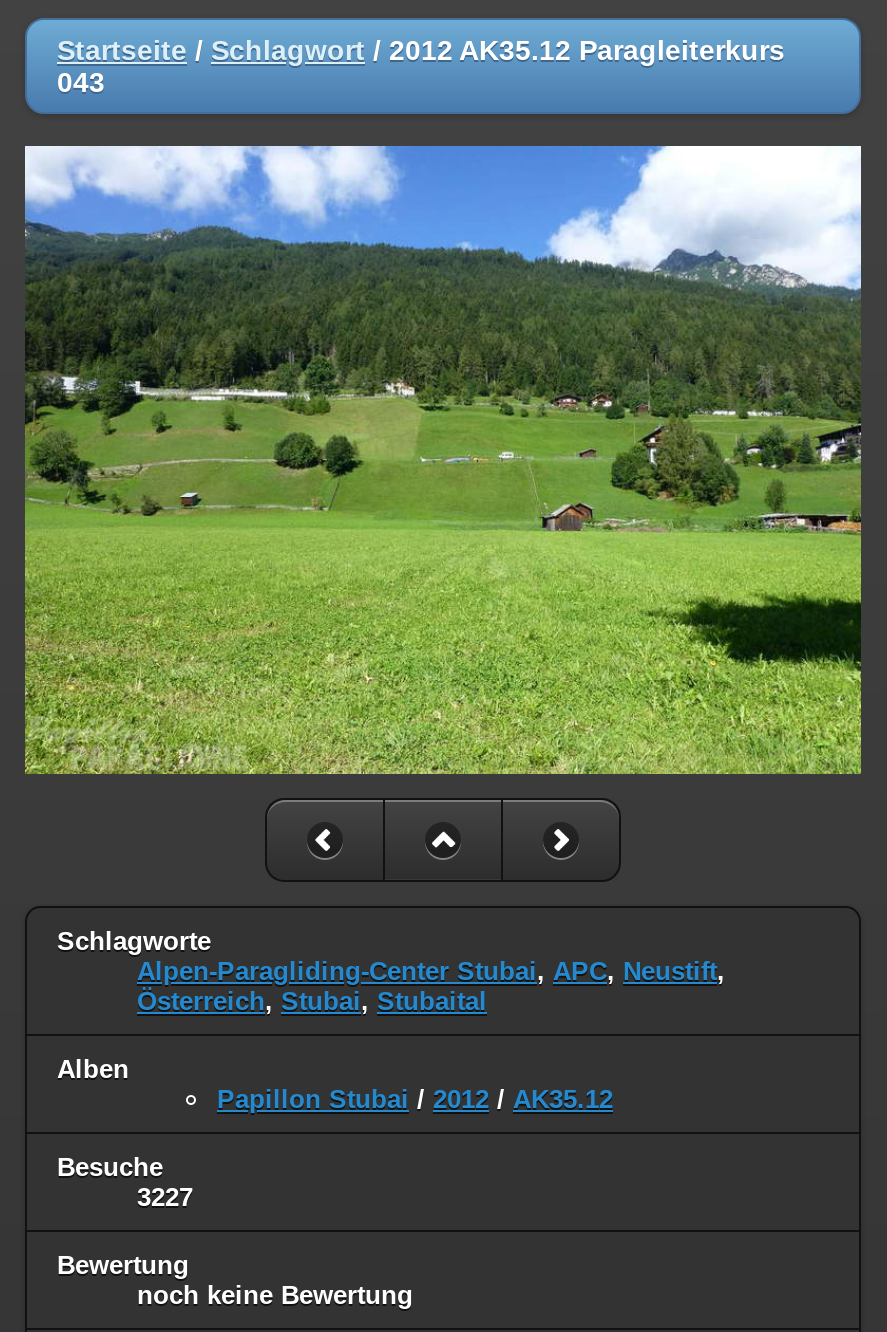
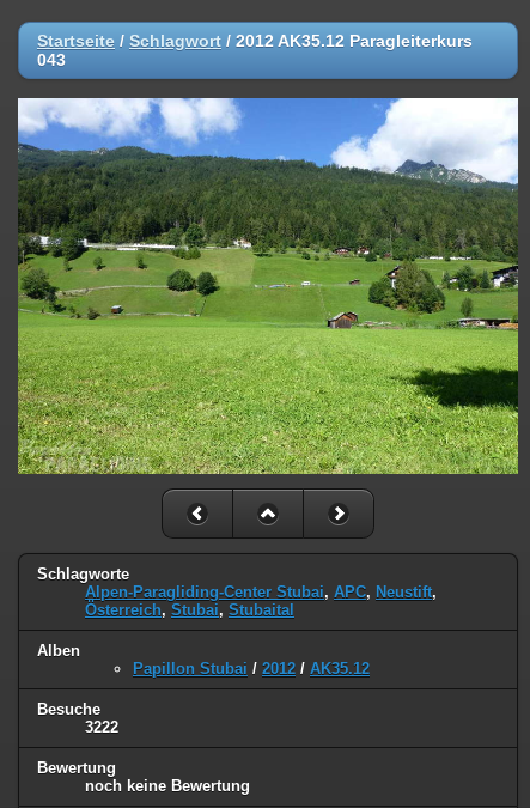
- 3227
+ 3222
